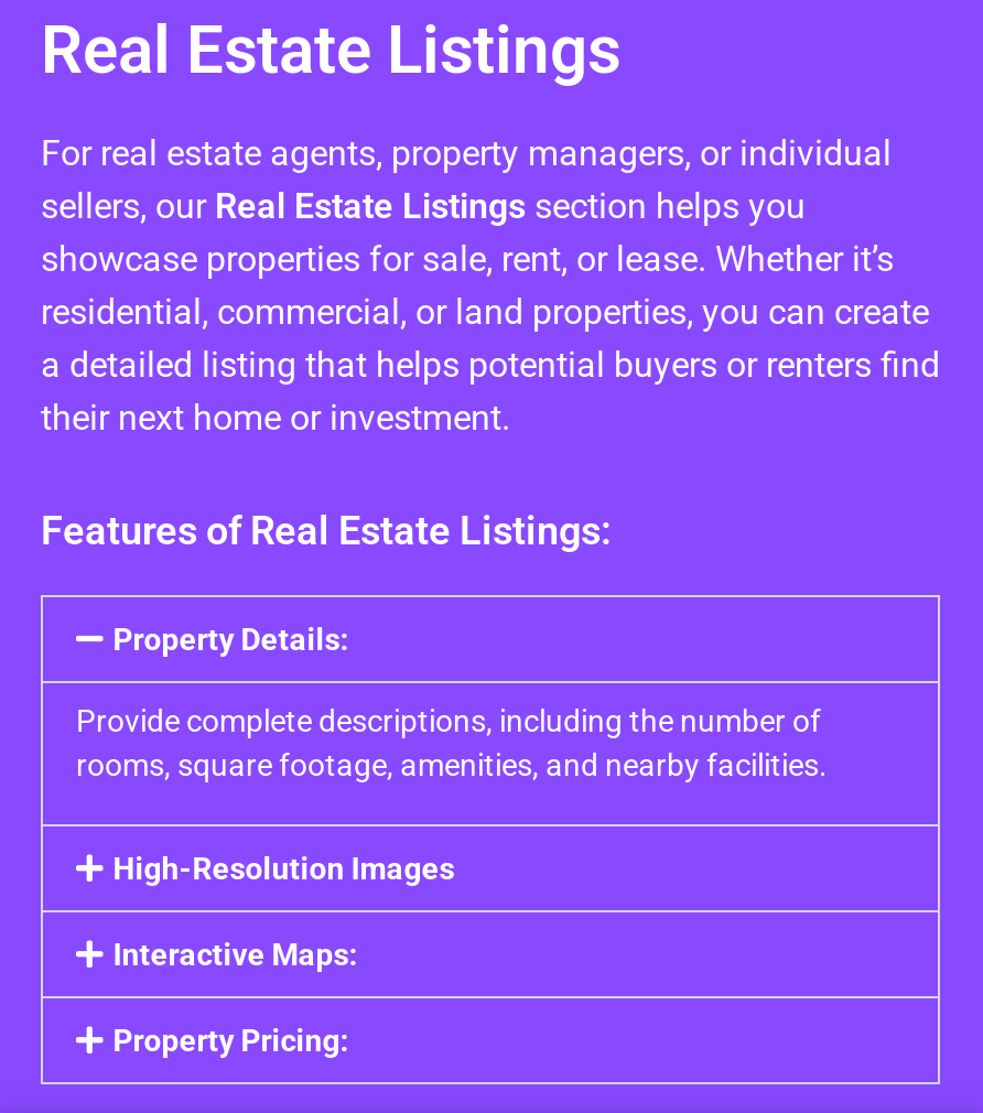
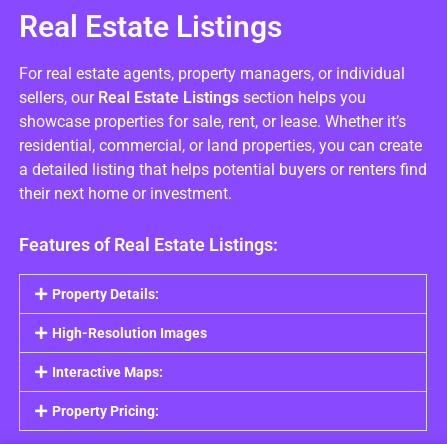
- Provide complete descriptions, including the number of
- rooms, square footage, amenities, and nearby facilities.
